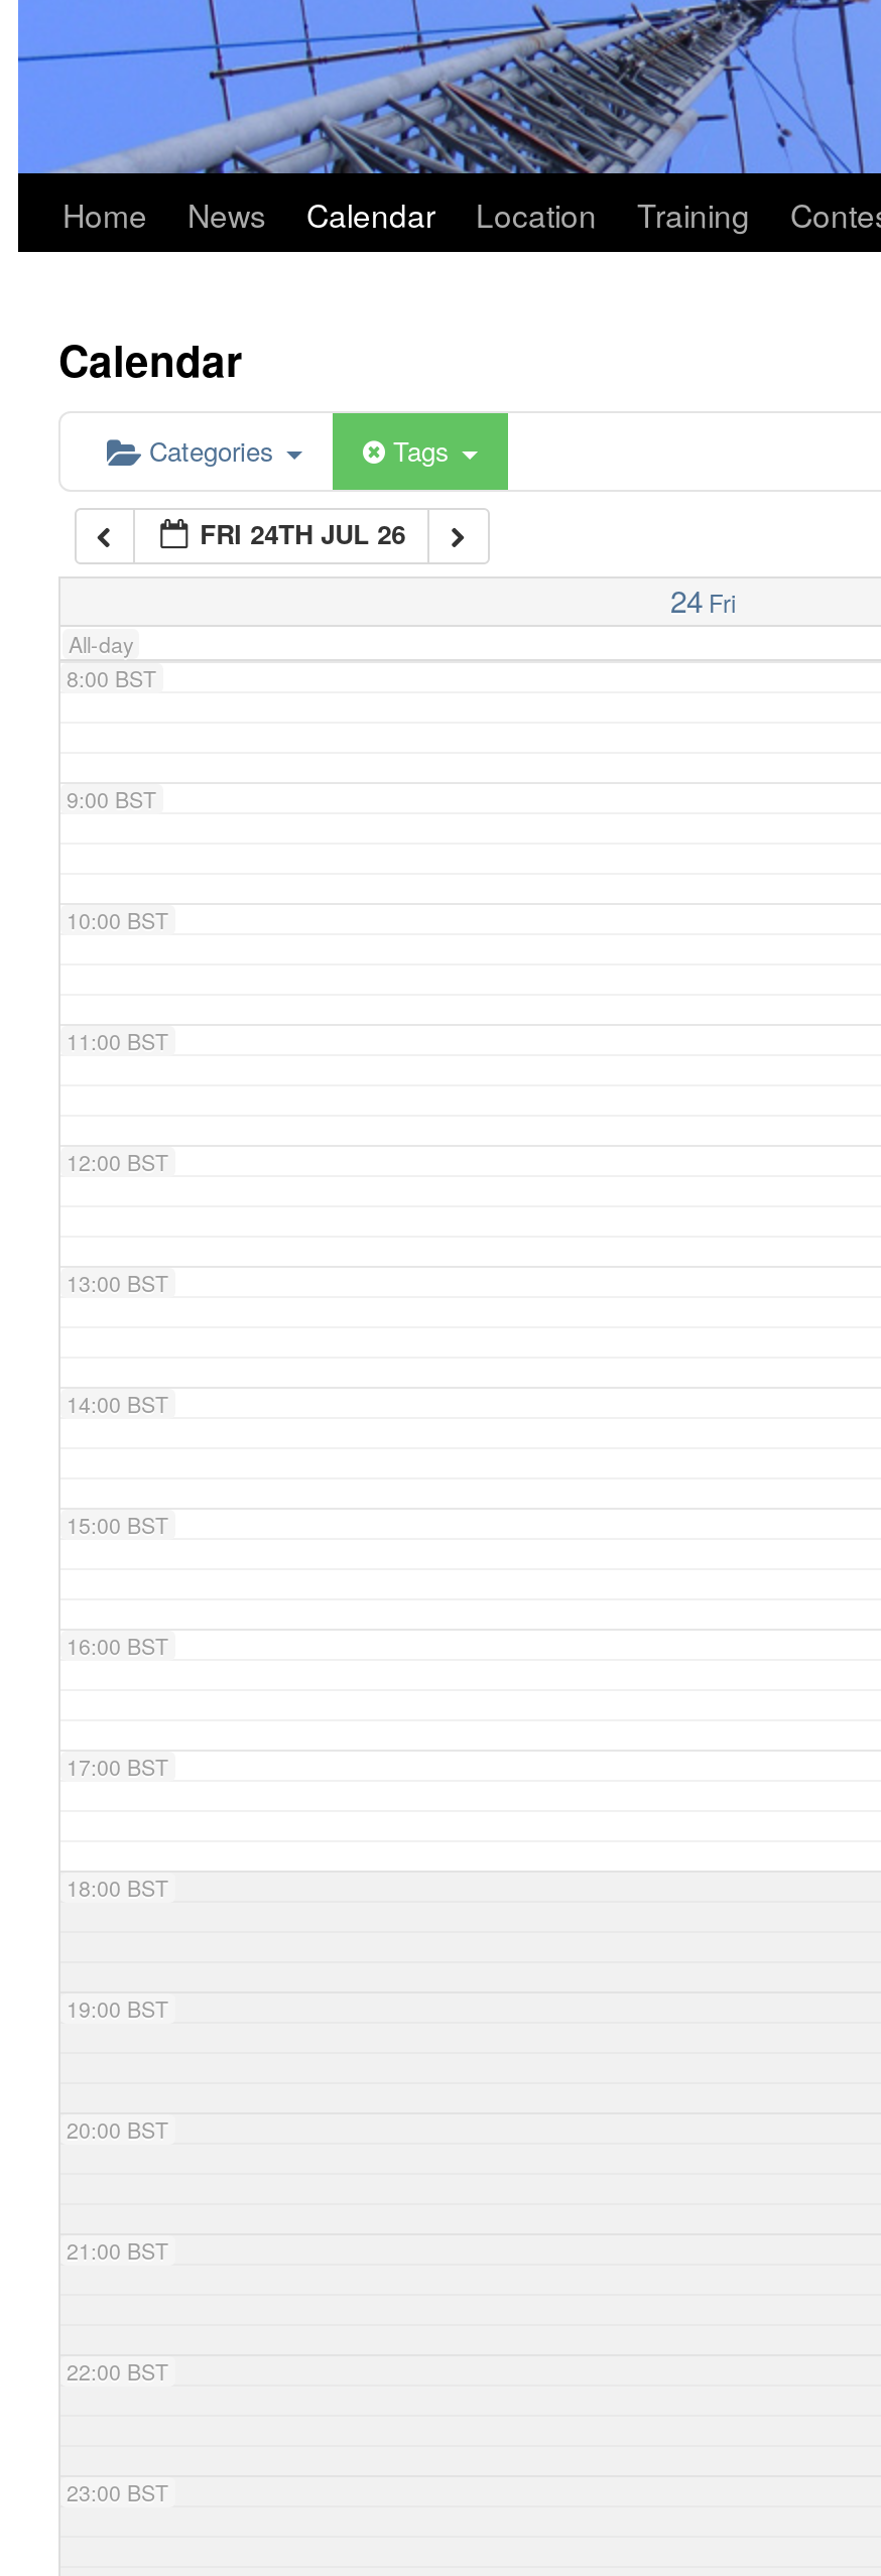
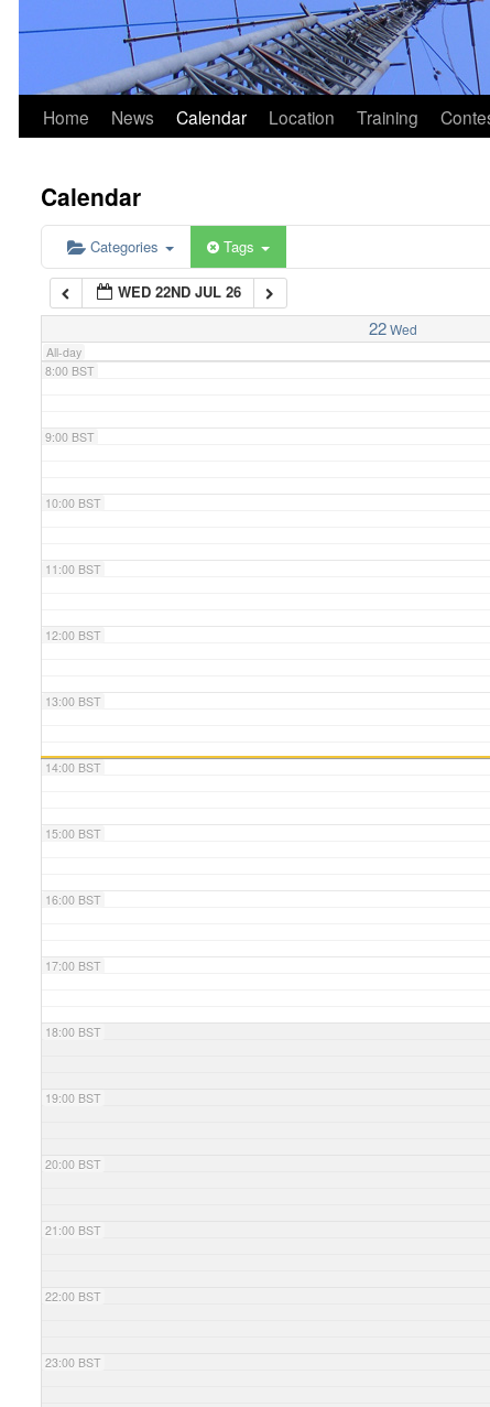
- FRI 24TH JUL 26
+ WED 22ND JUL 26

- 24 Fri
+ 22 Wed
